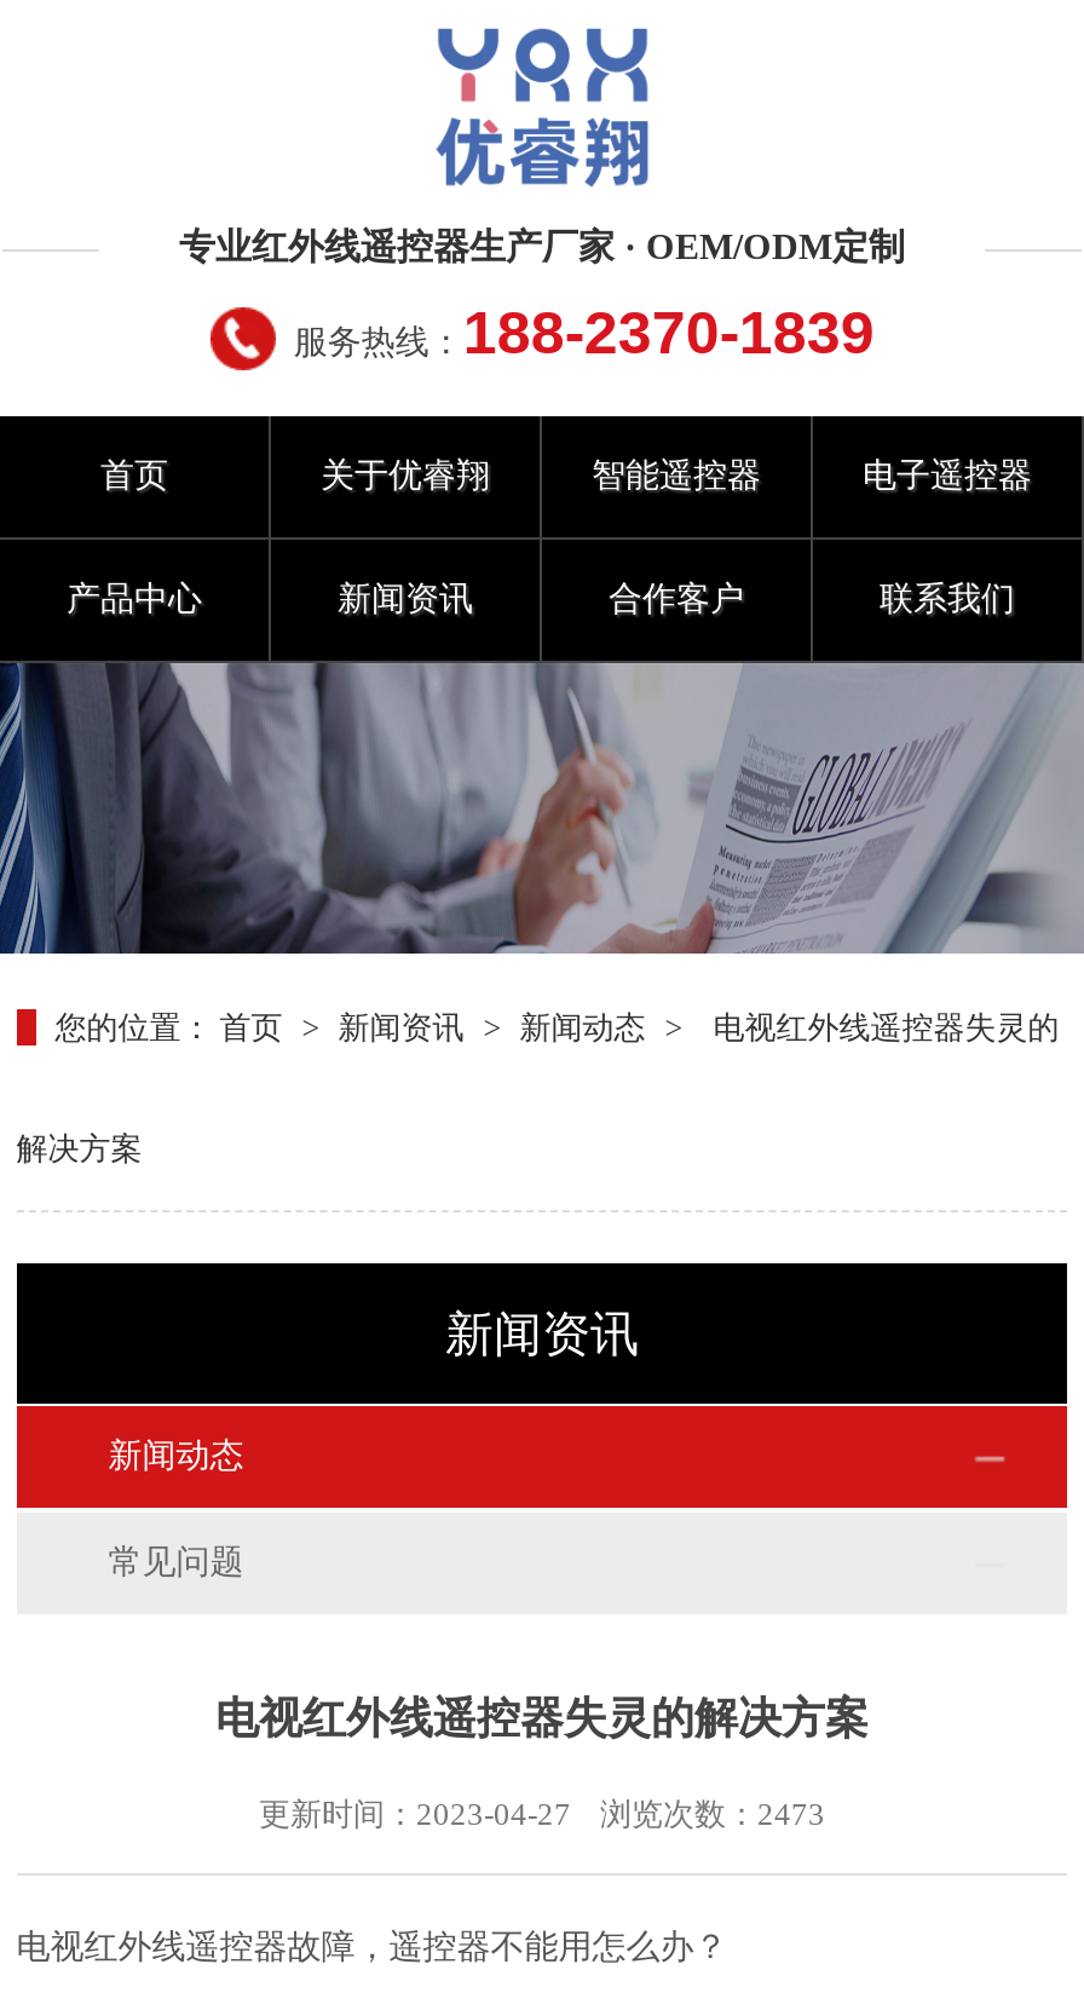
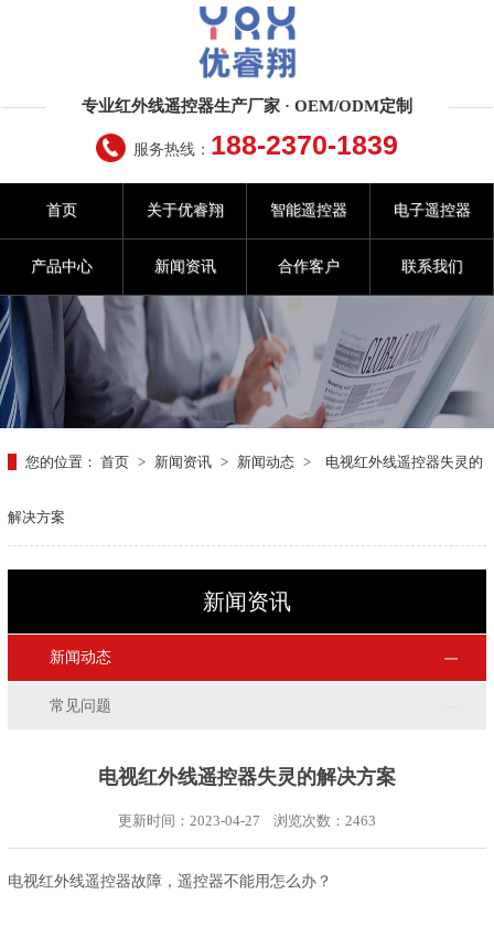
- 更新时间：2023-04-27 浏览次数：2473
+ 更新时间：2023-04-27 浏览次数：2463
